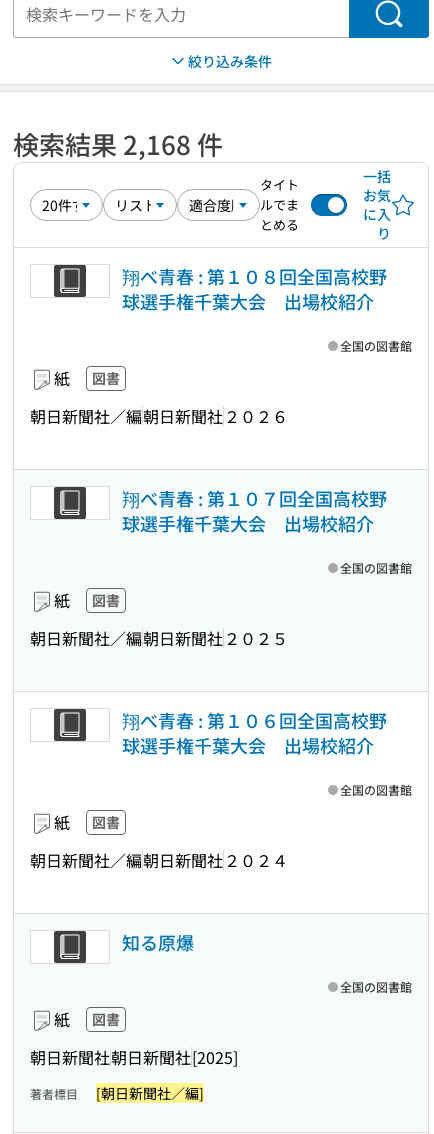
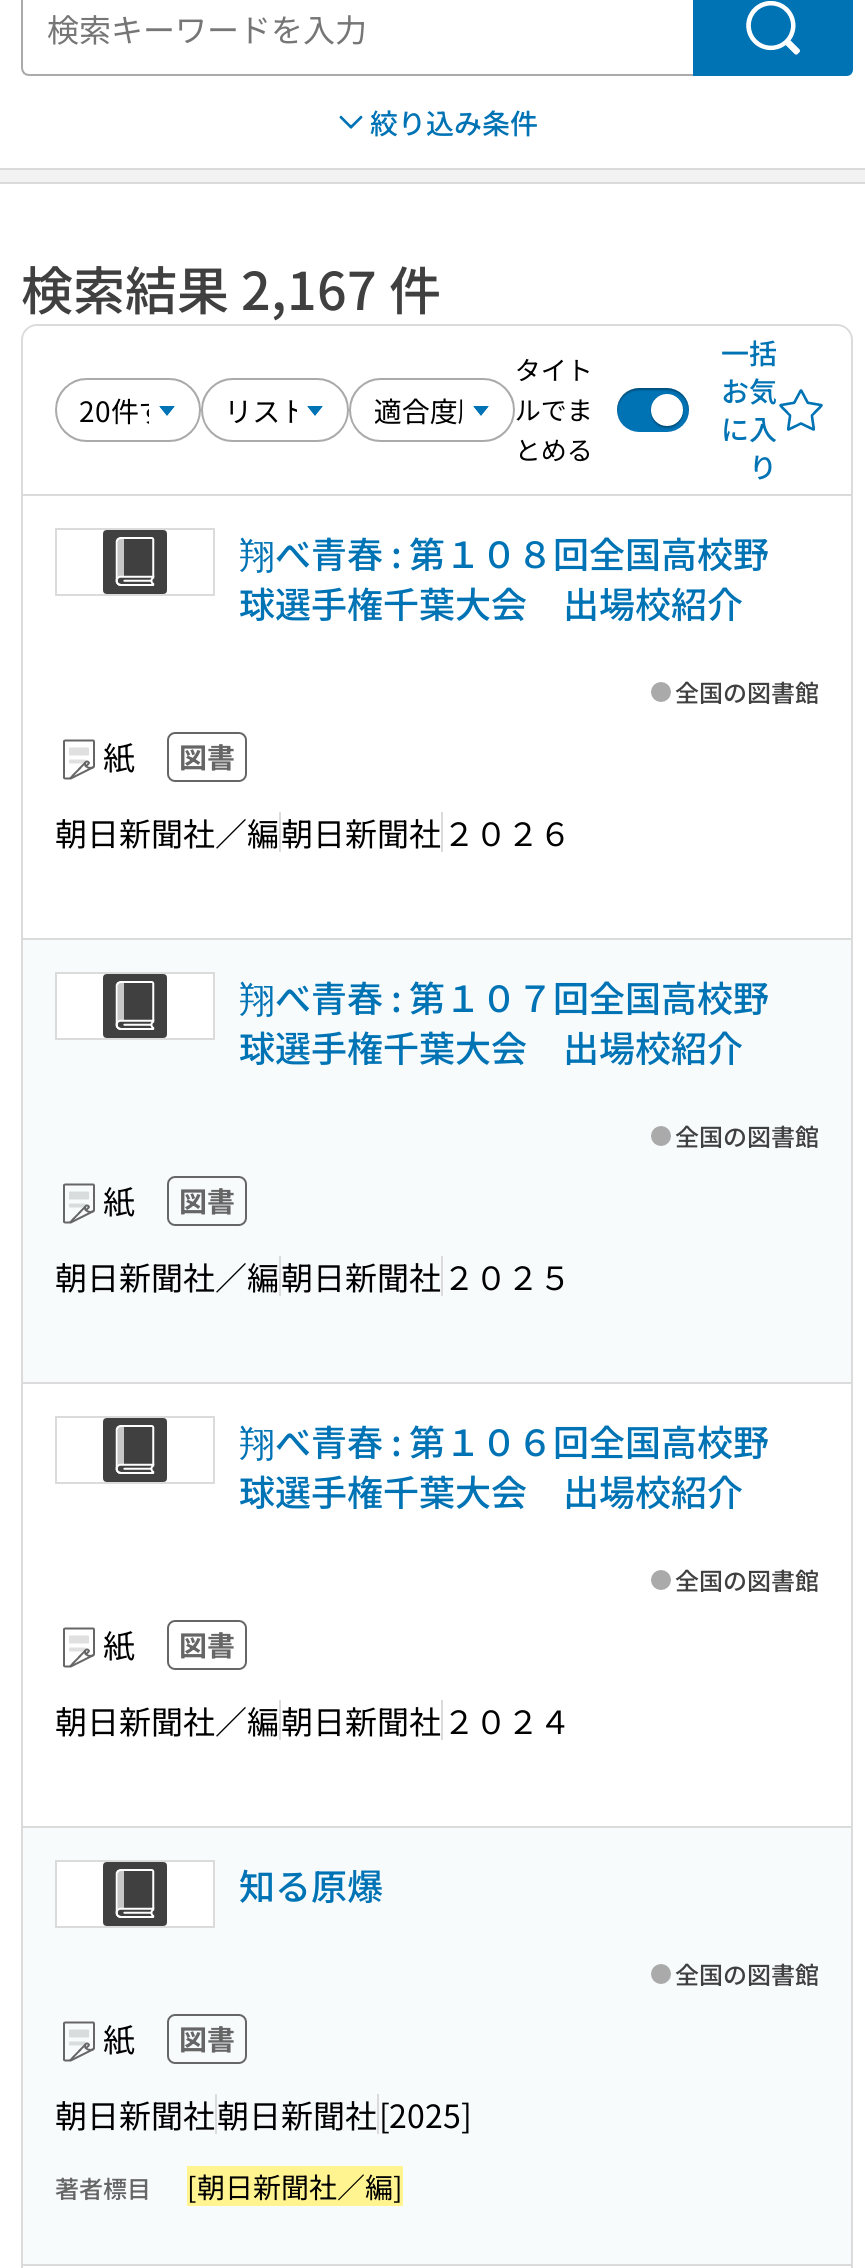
- 検索結果 2,168 件
+ 検索結果 2,167 件
